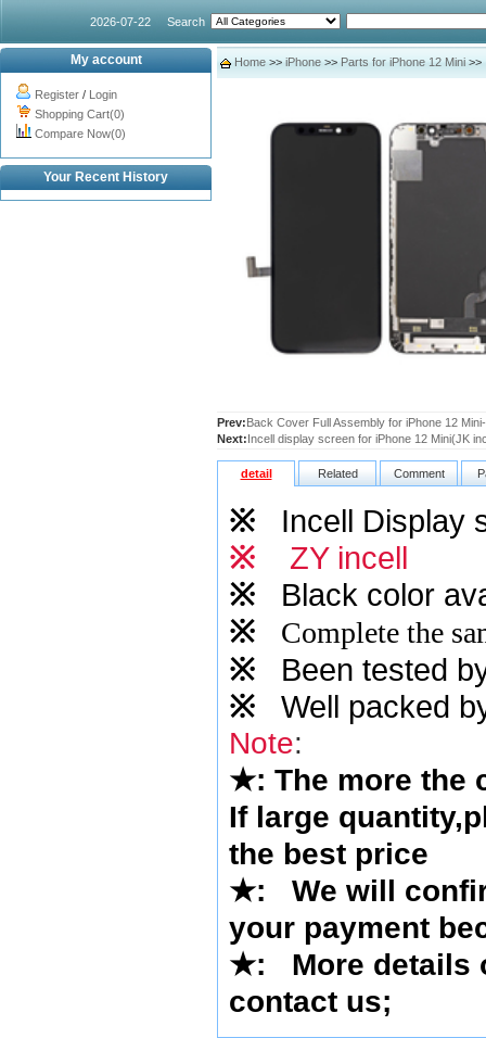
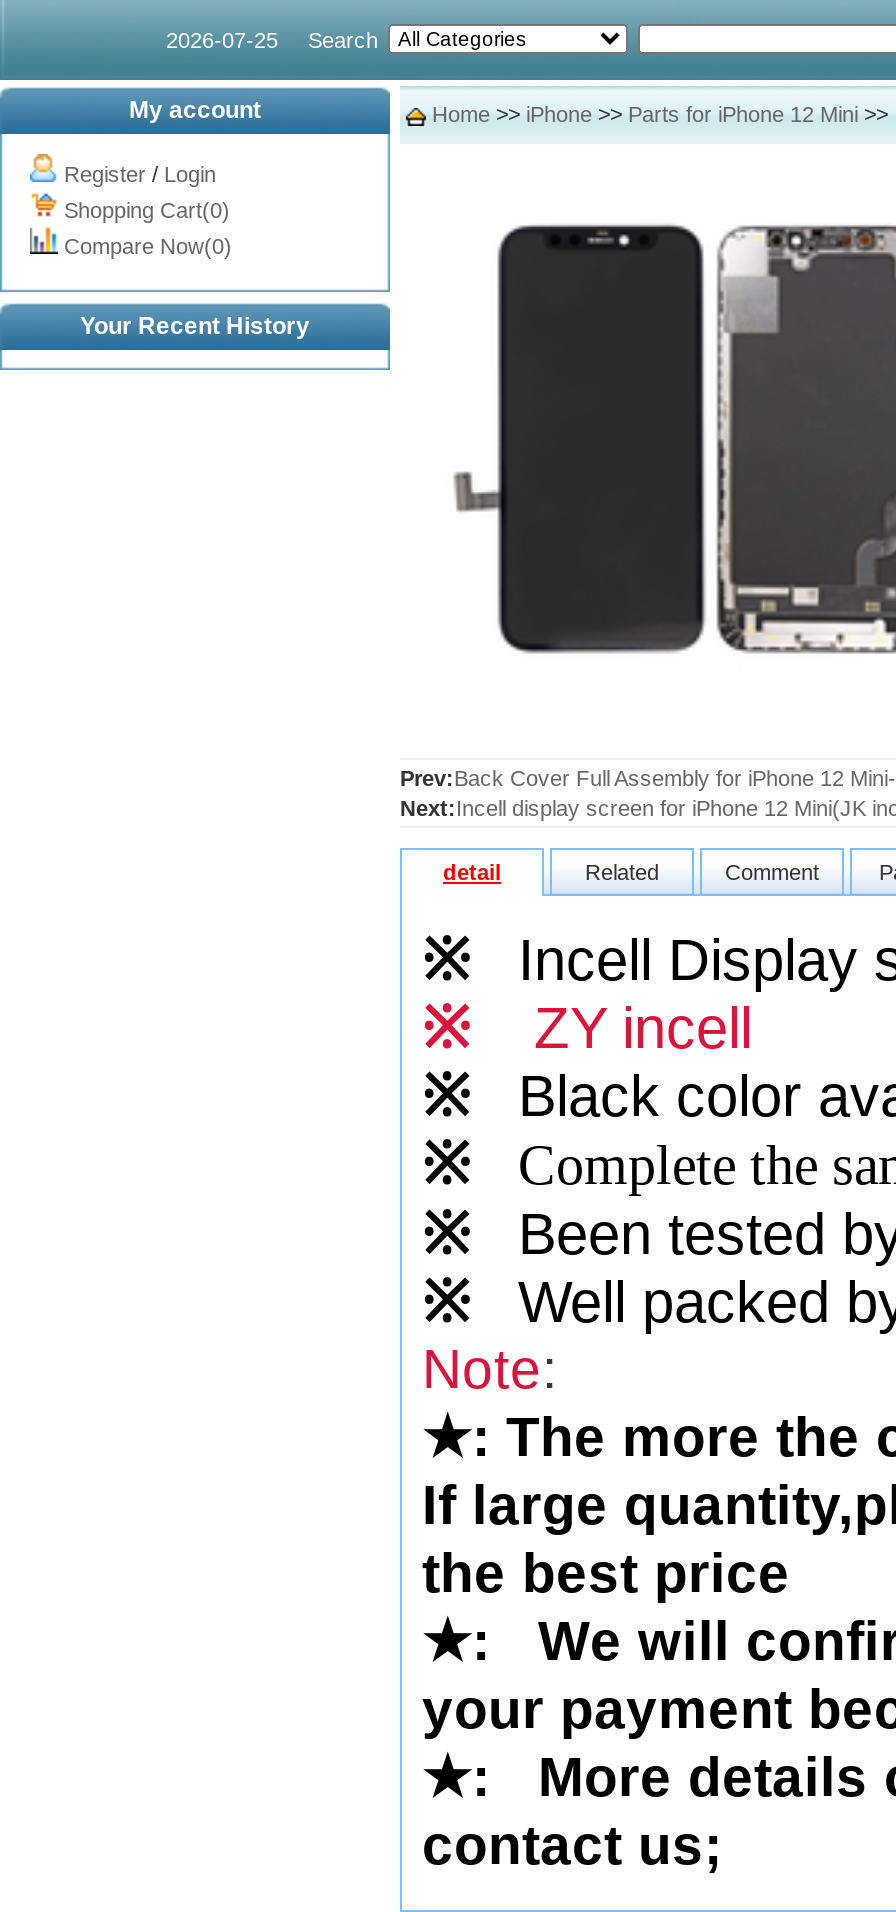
- 2026-07-22 Search
+ 2026-07-25 Search
